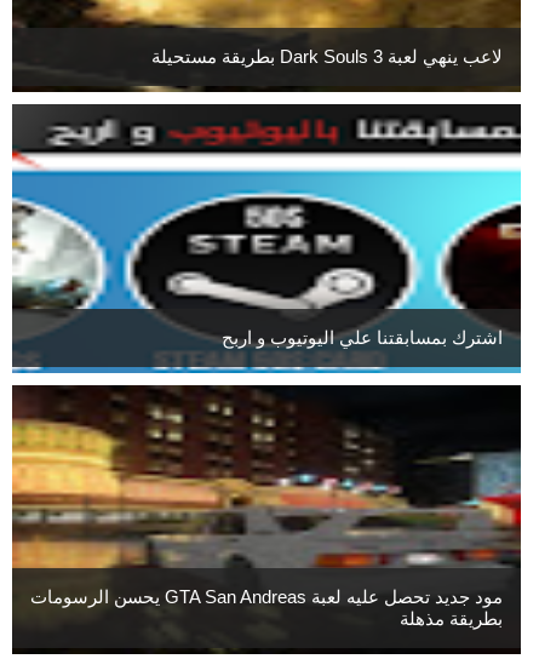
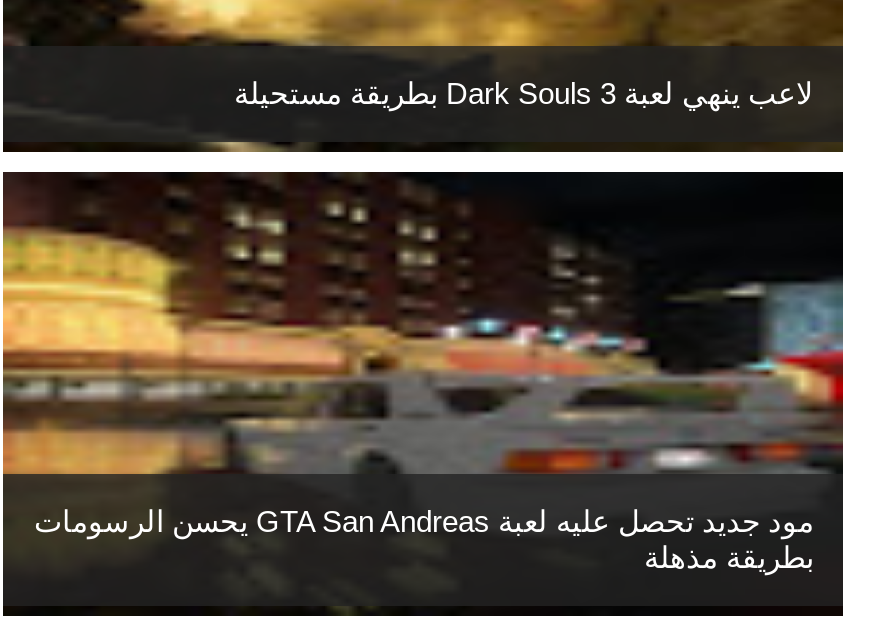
- [image]
- اشترك بمسابقتنا علي اليوتيوب و اربح
